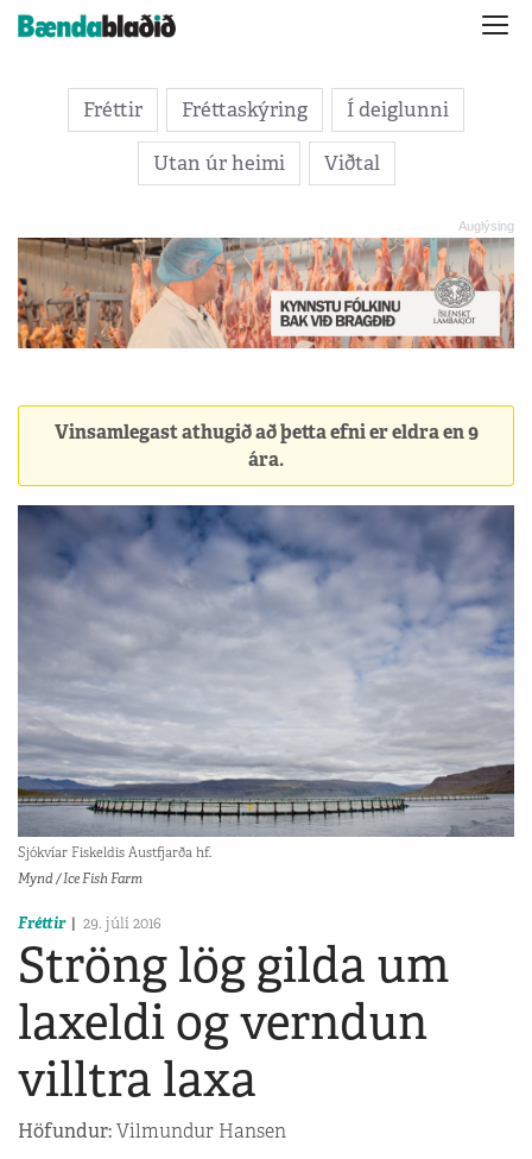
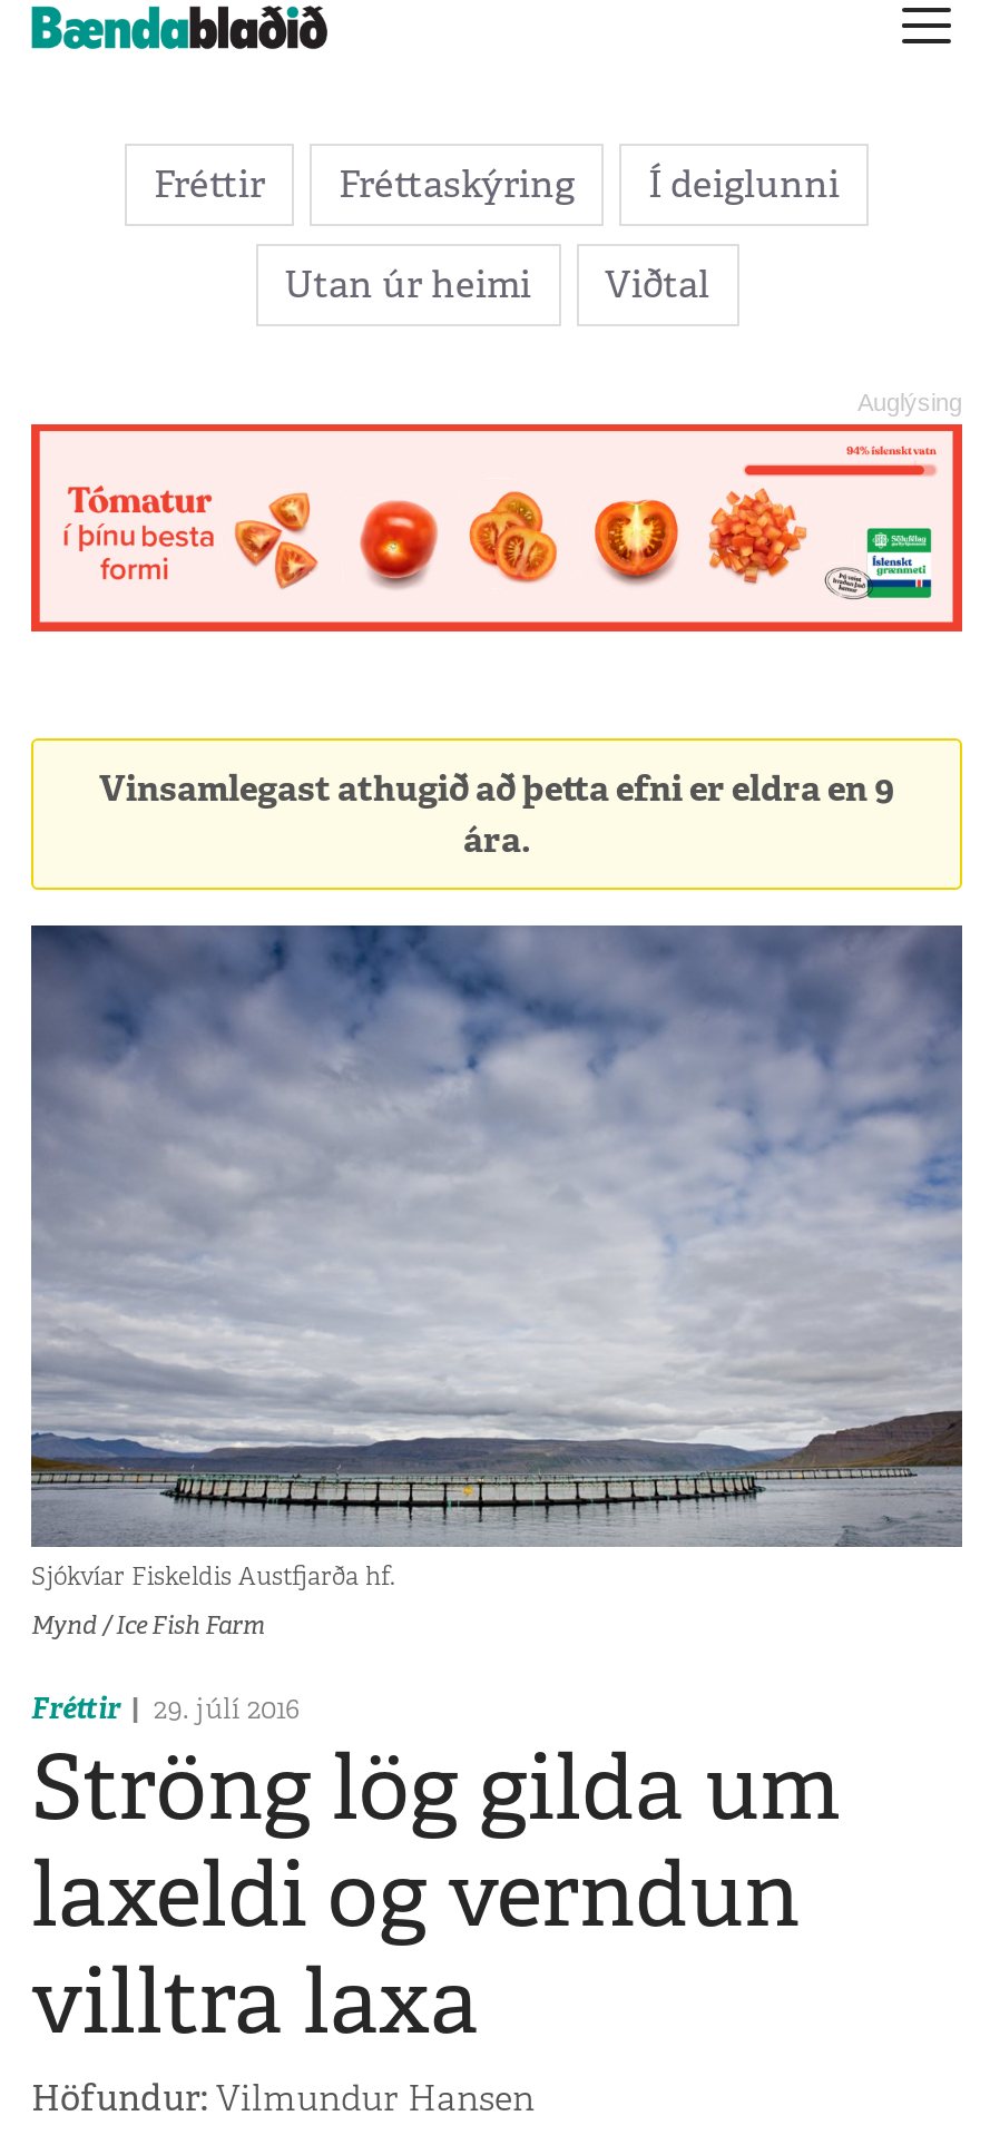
- [image]
+ [image]
